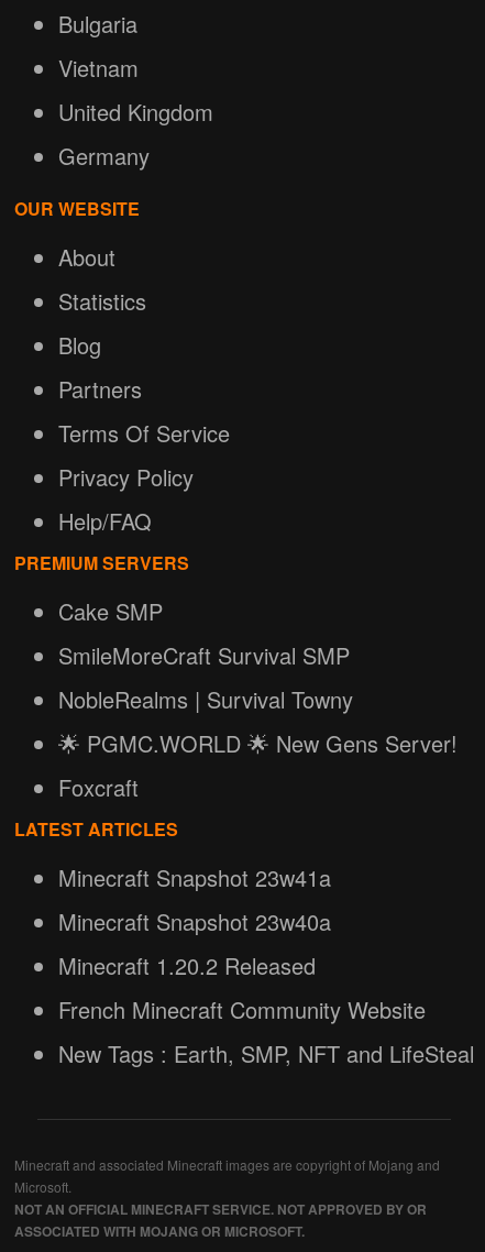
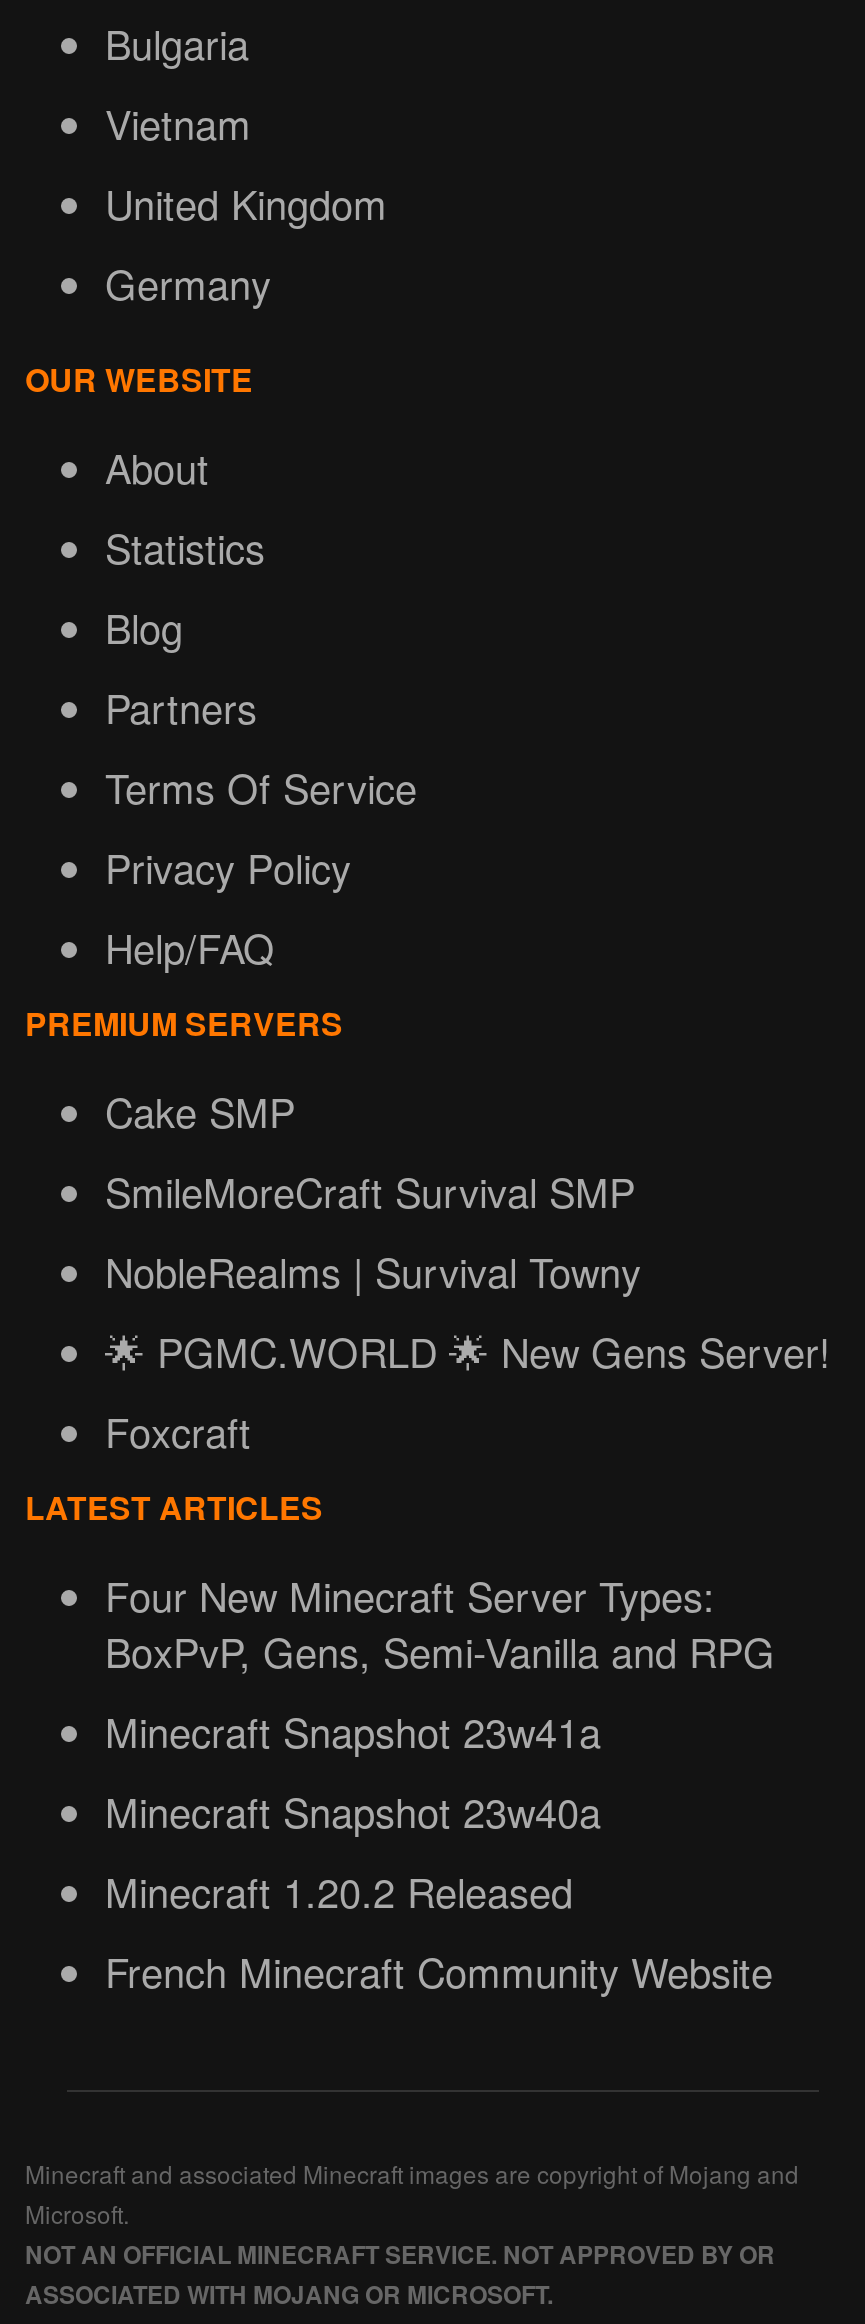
+ Four New Minecraft Server Types:
+ BoxPvP, Gens, Semi-Vanilla and RPG

moved down: Minecraft Snapshot 23w41a | Minecraft Snapshot 23w40a | Minecraft 1.20.2 Released | French Minecraft Community Website

- New Tags : Earth, SMP, NFT and LifeSteal
